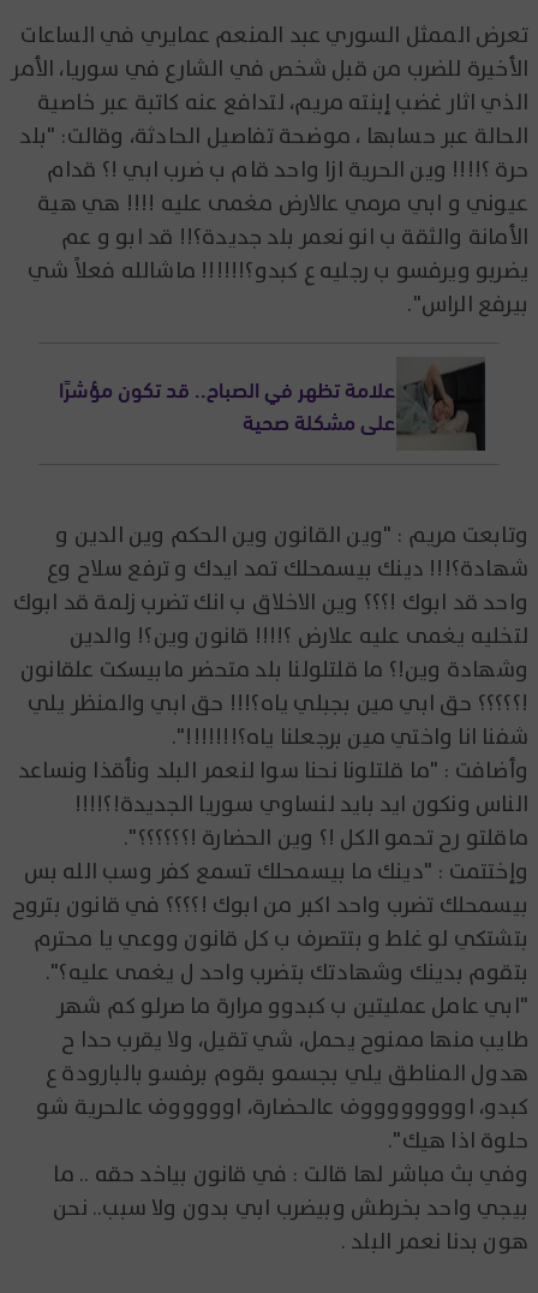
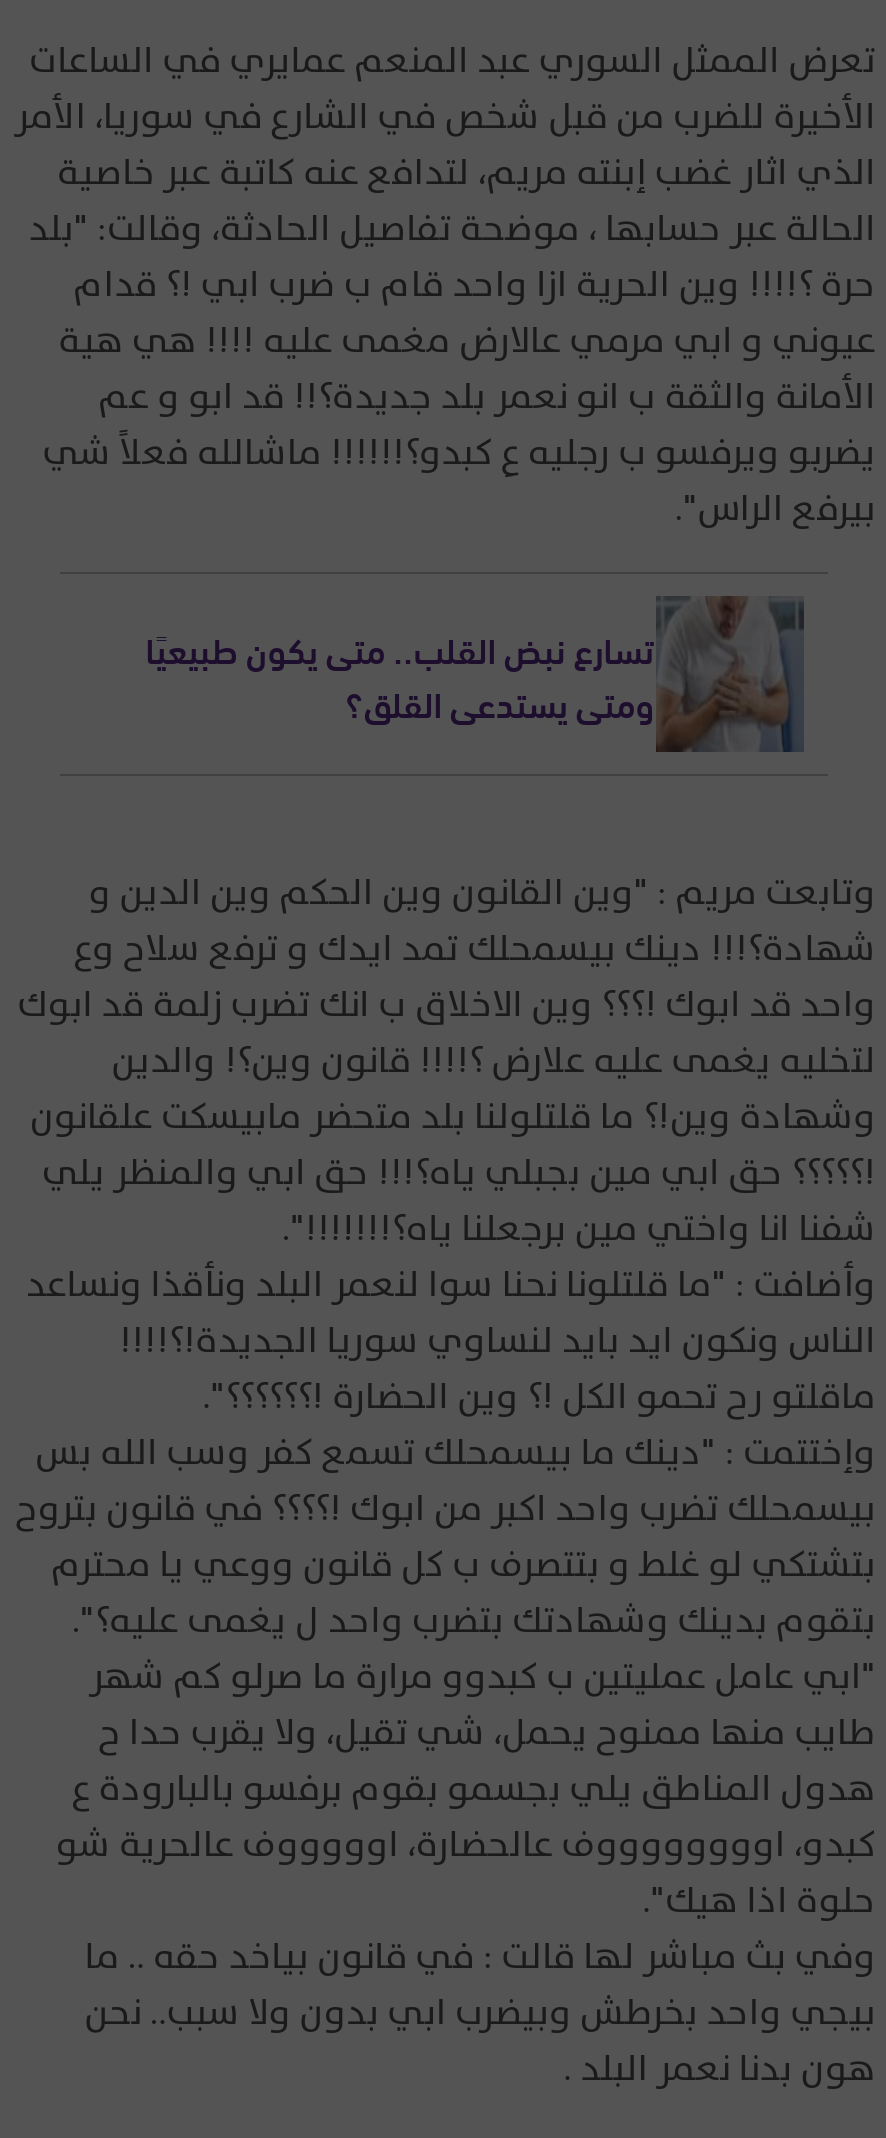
- [image]
- علامة تظهر في الصباح.. قد تكون مؤشرًا
- على مشكلة صحية
+ [image]
+ تسارع نبض القلب.. متى يكون طبيعيًا
+ ومتى يستدعي القلق؟
